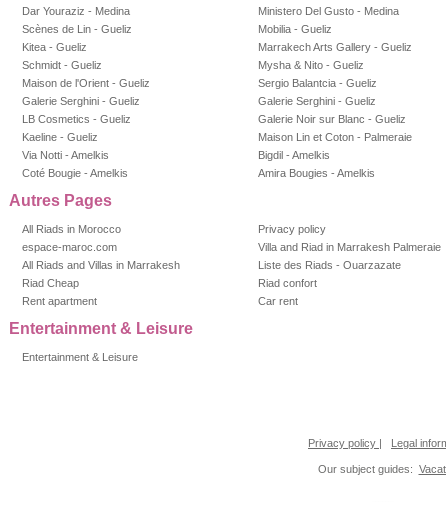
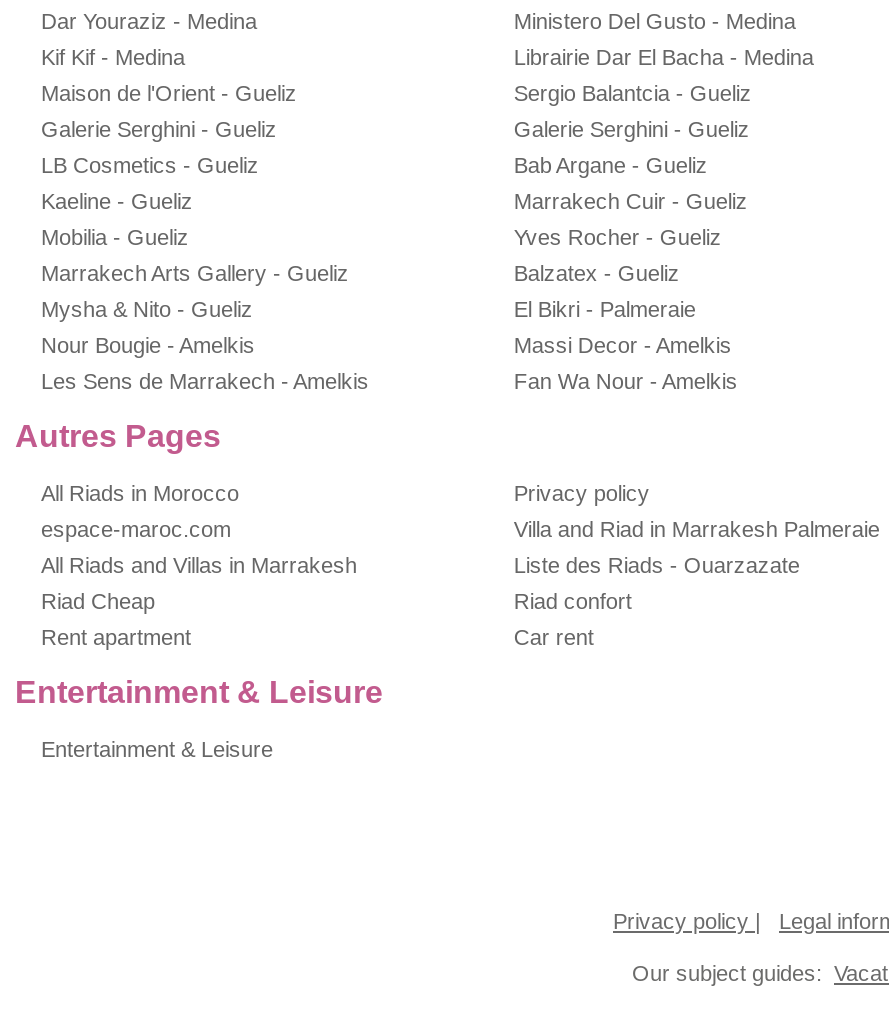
- Scènes de Lin - Gueliz
- Kitea - Gueliz
- Schmidt - Gueliz
+ Kif Kif - Medina
+ Librairie Dar El Bacha - Medina

moved down: Mobilia - Gueliz

moved down: Marrakech Arts Gallery - Gueliz

moved down: Mysha & Nito - Gueliz

moved up: Maison de l'Orient - Gueliz | Sergio Balantcia - Gueliz | Galerie Serghini - Gueliz | Galerie Serghini - Gueliz | LB Cosmetics - Gueliz | Kaeline - Gueliz

- Galerie Noir sur Blanc - Gueliz
+ Bab Argane - Gueliz

- Maison Lin et Coton - Palmeraie
- Via Notti - Amelkis
- Bigdil - Amelkis
- Coté Bougie - Amelkis
- Amira Bougies - Amelkis
+ Marrakech Cuir - Gueliz
+ Yves Rocher - Gueliz
+ Balzatex - Gueliz
+ El Bikri - Palmeraie
+ Nour Bougie - Amelkis
+ Massi Decor - Amelkis
+ Les Sens de Marrakech - Amelkis
+ Fan Wa Nour - Amelkis
